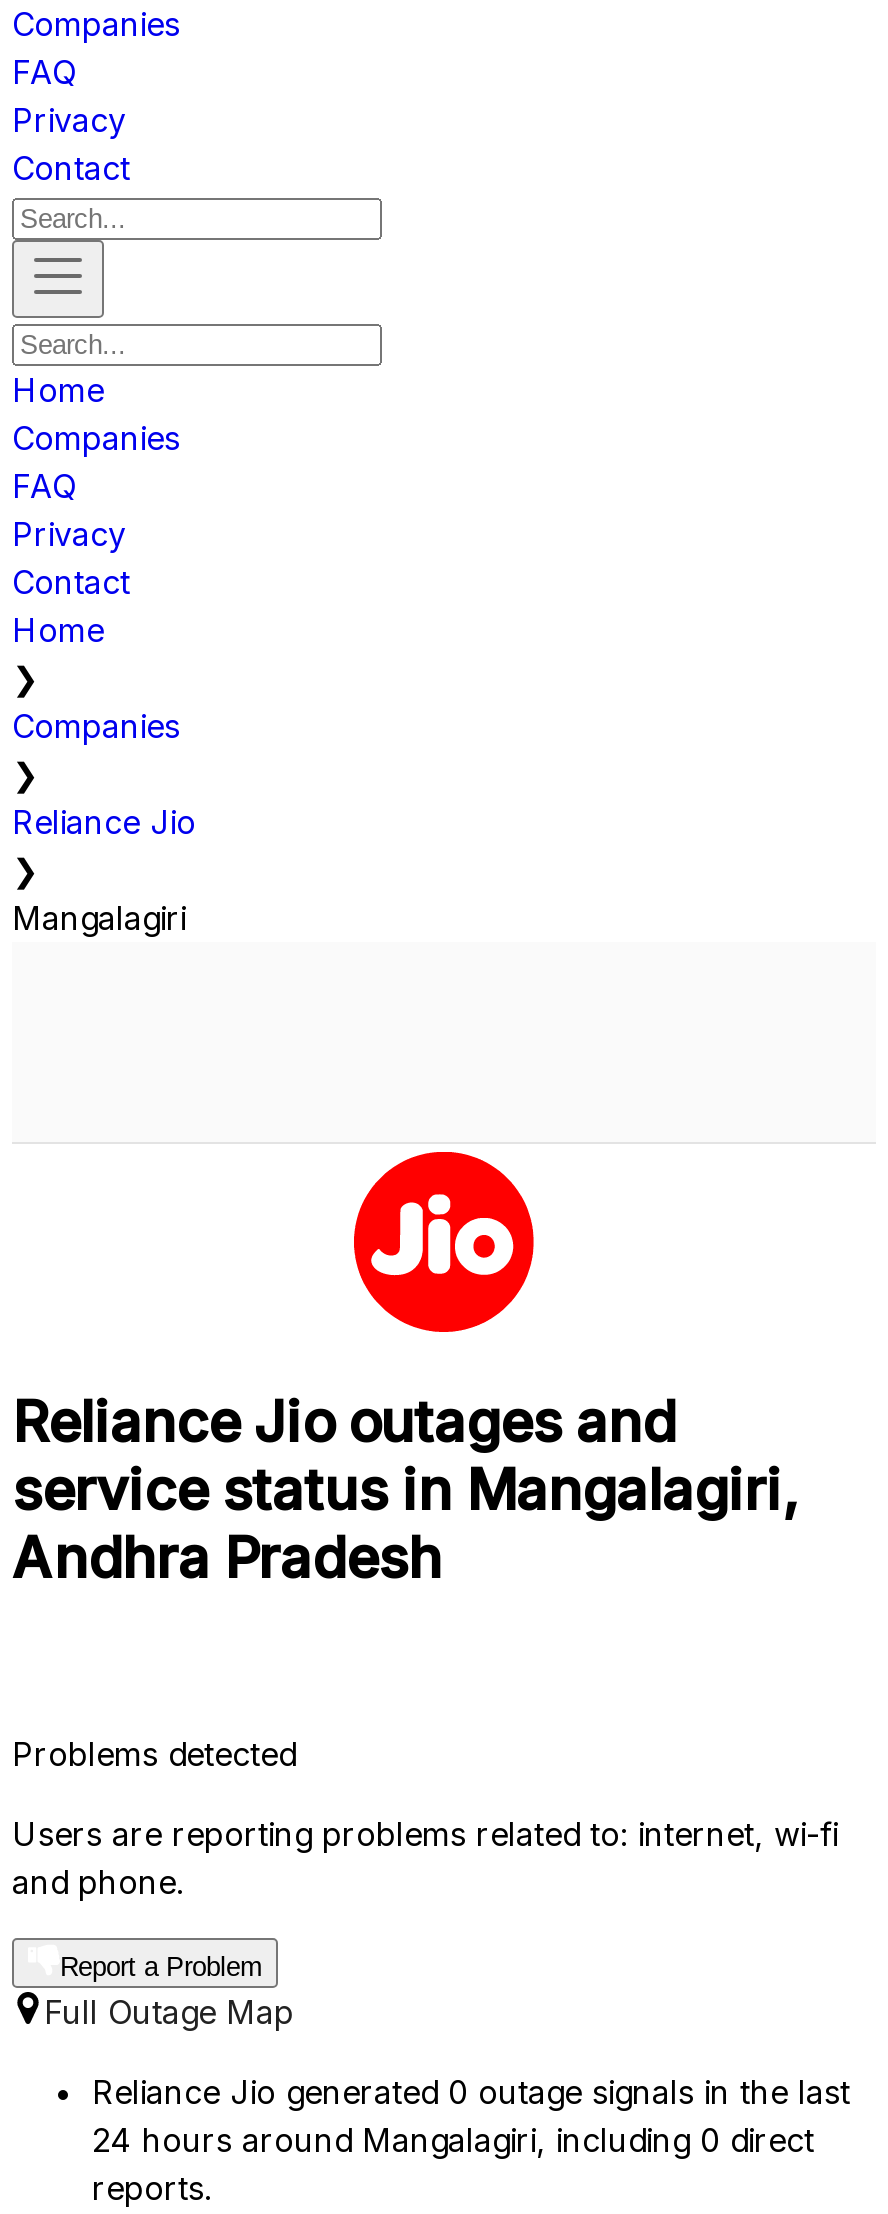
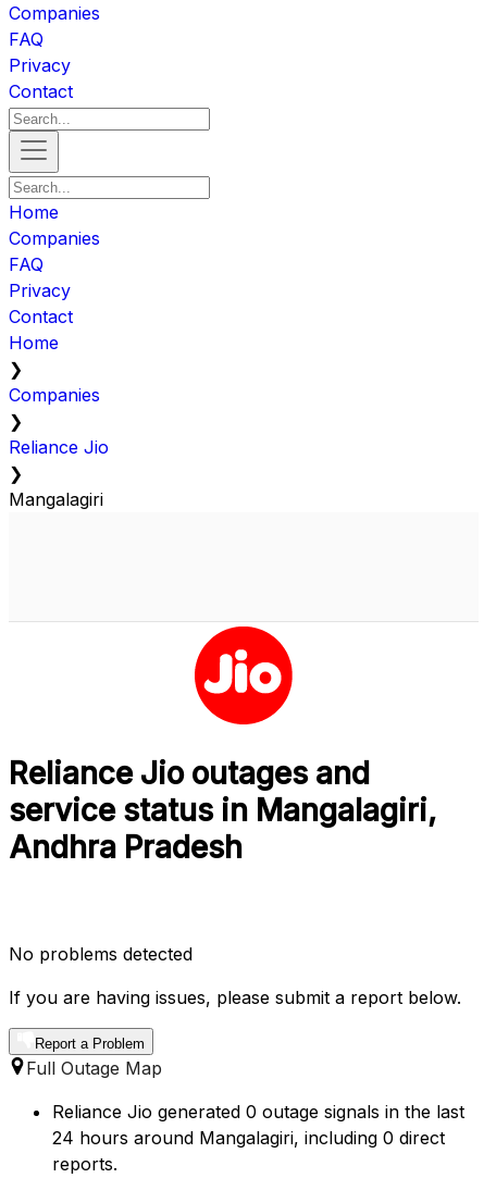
- Problems detected
+ No problems detected

- Users are reporting problems related to: internet, wi-fi
- and phone.
+ If you are having issues, please submit a report below.
